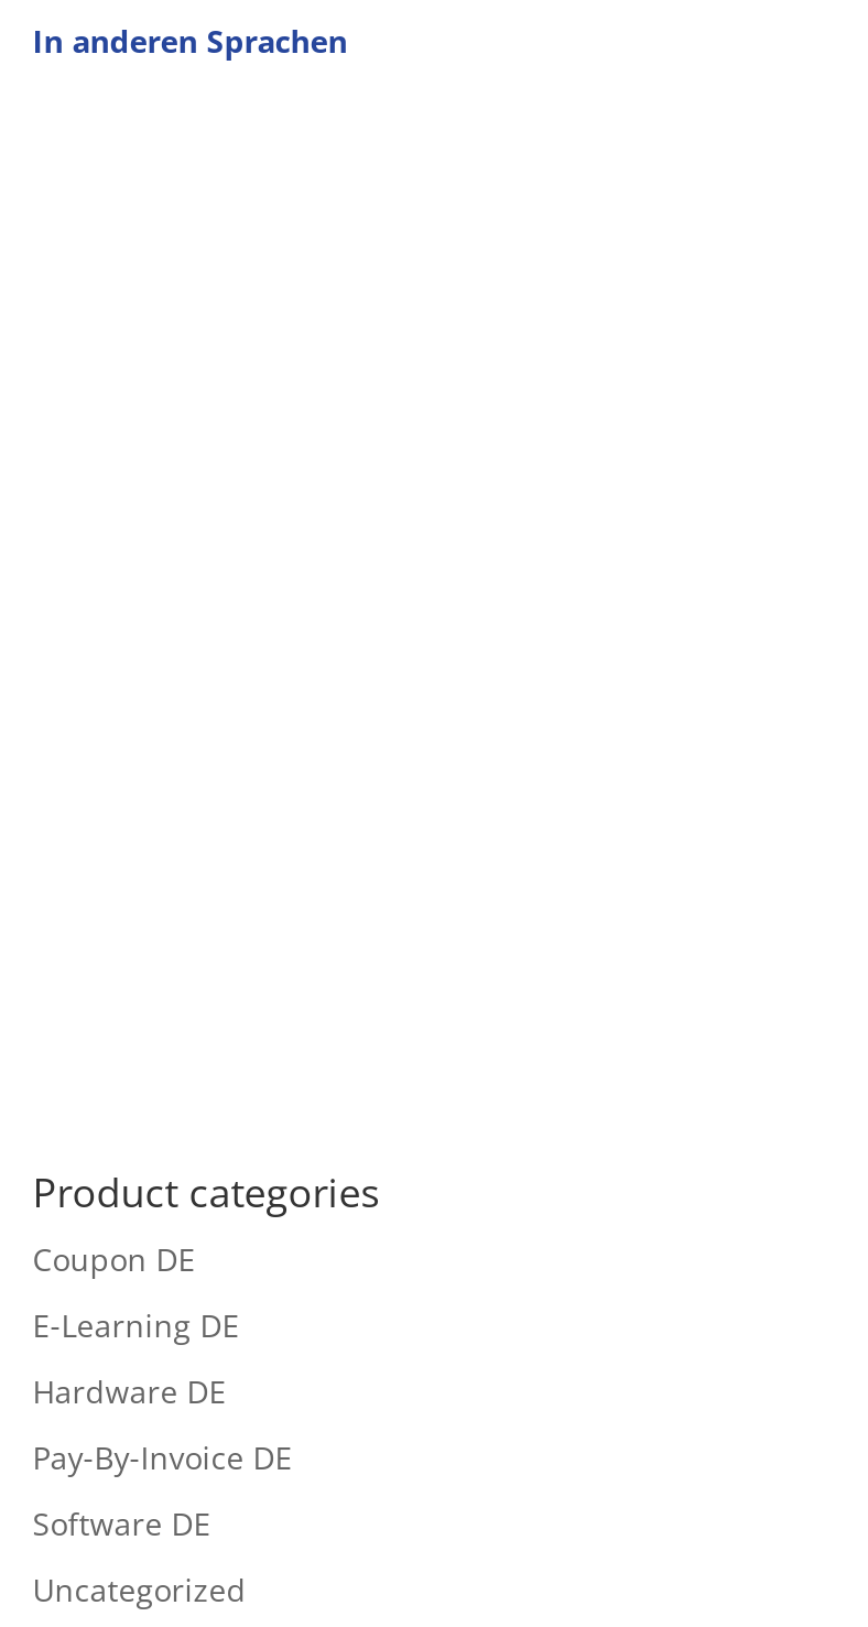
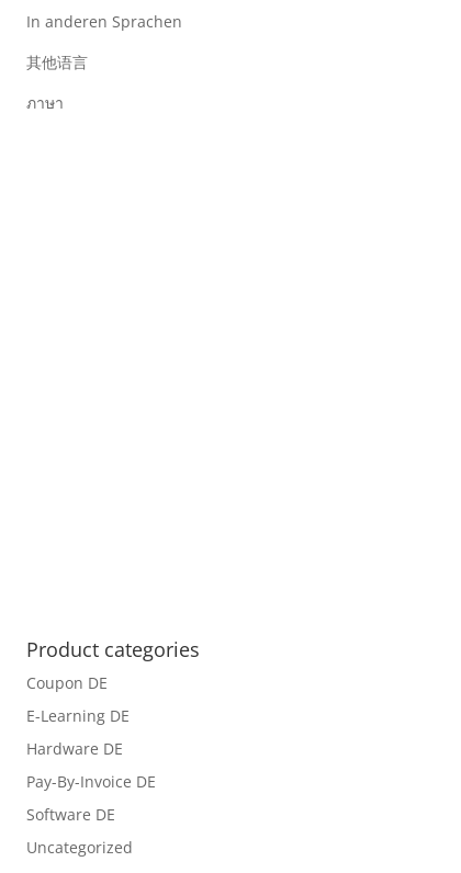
+ 其他语言
+ ภาษา
